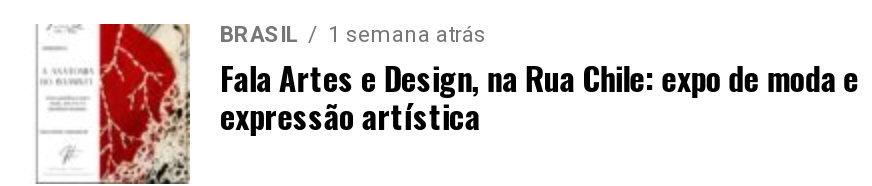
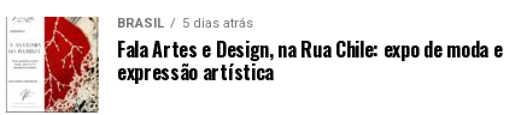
- BRASIL 1 semana atrás
+ BRASIL 5 dias atrás
